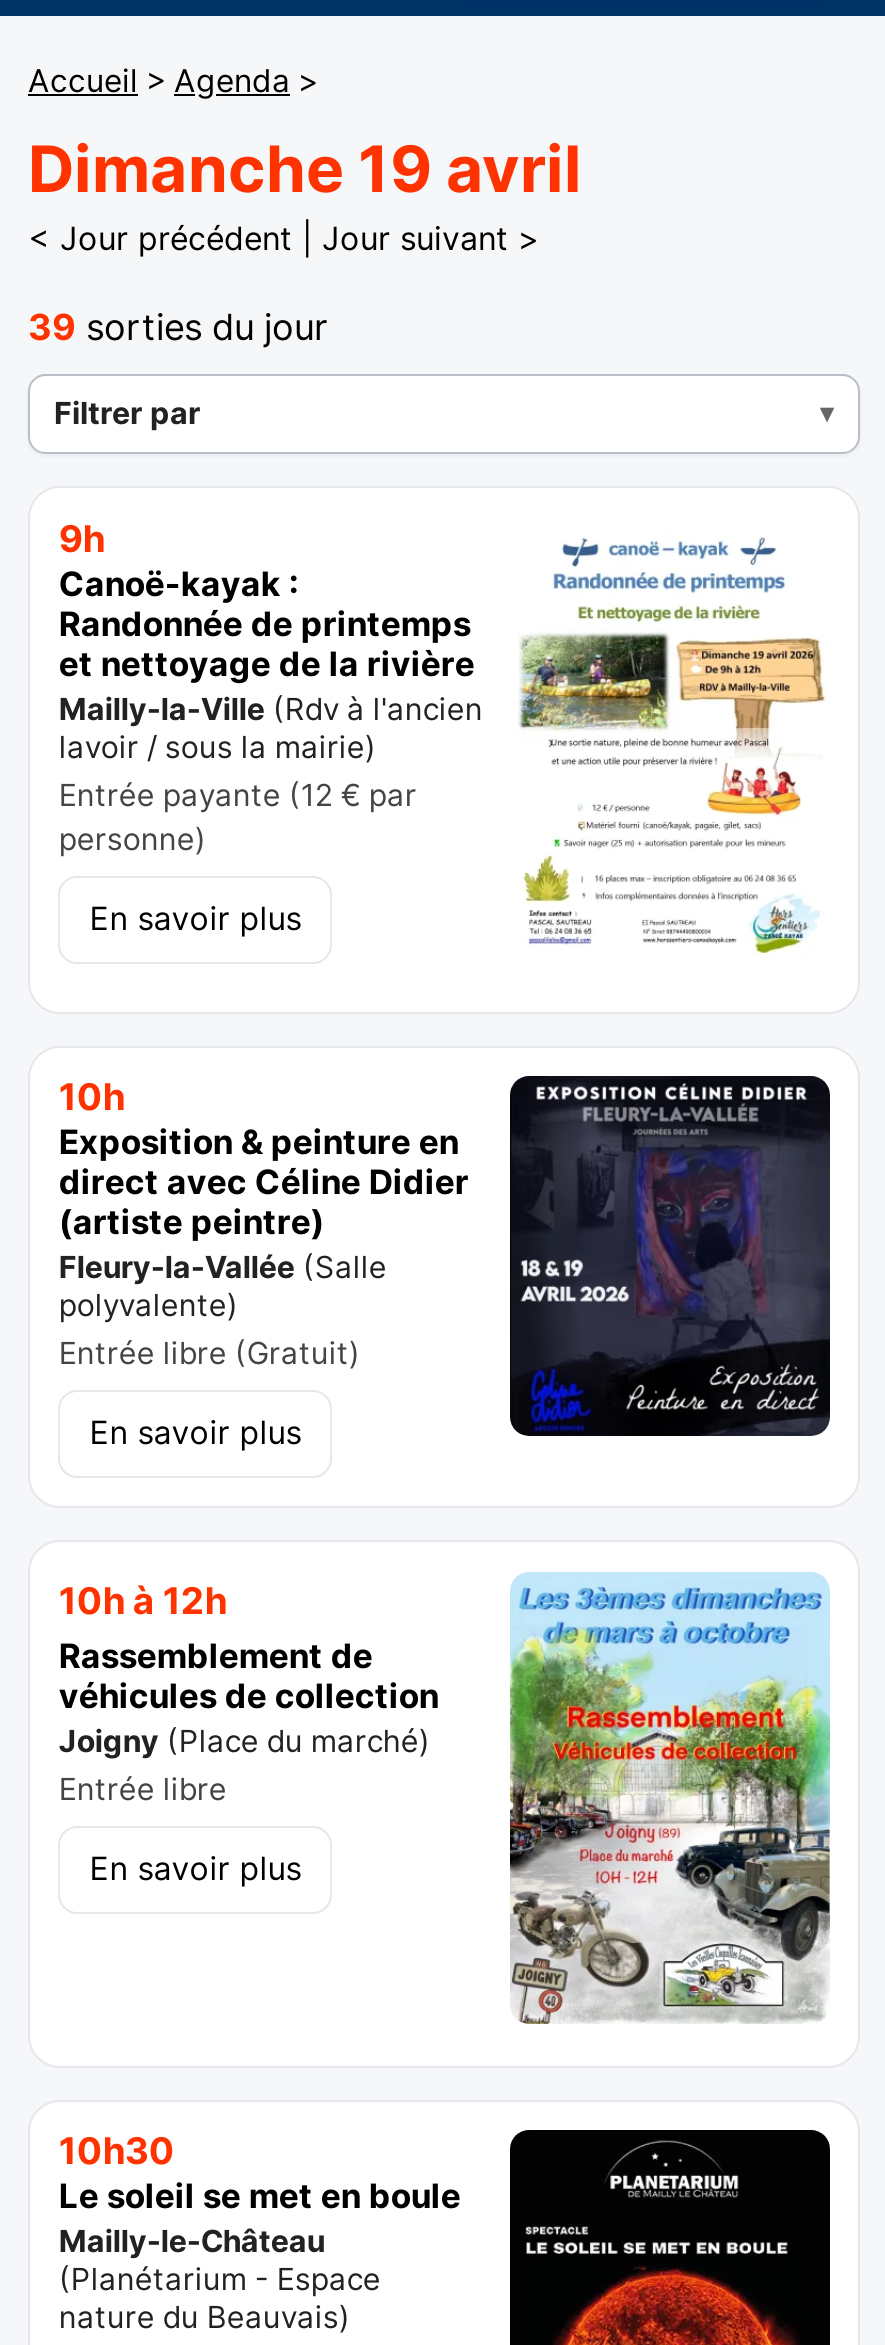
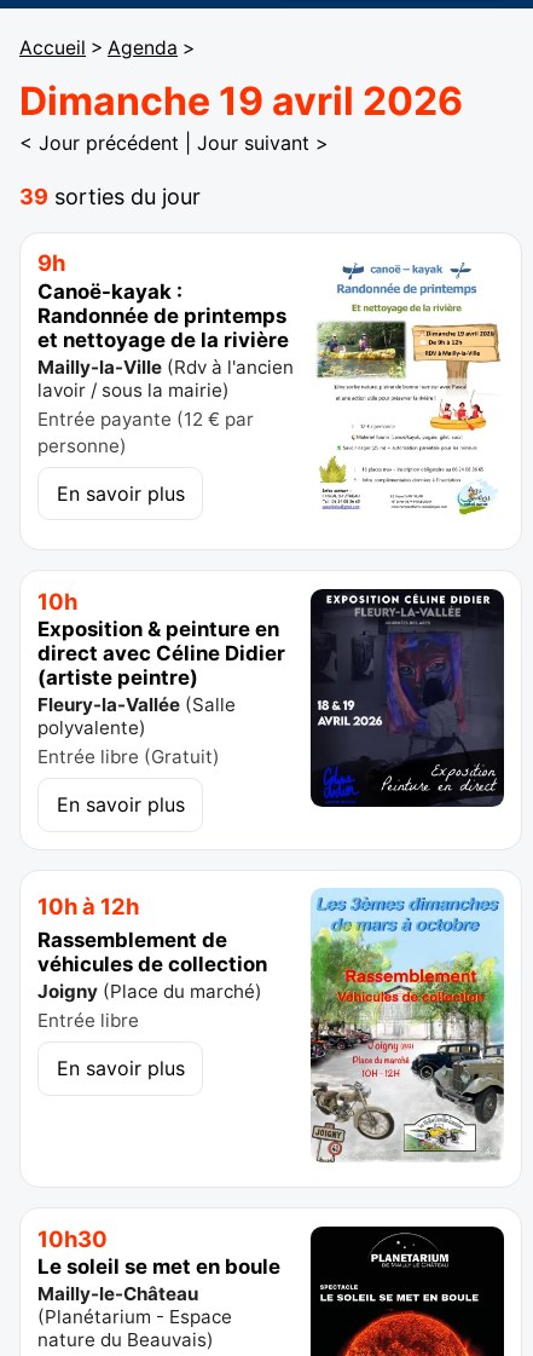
- Dimanche 19 avril
+ Dimanche 19 avril 2026

- Filtrer par
